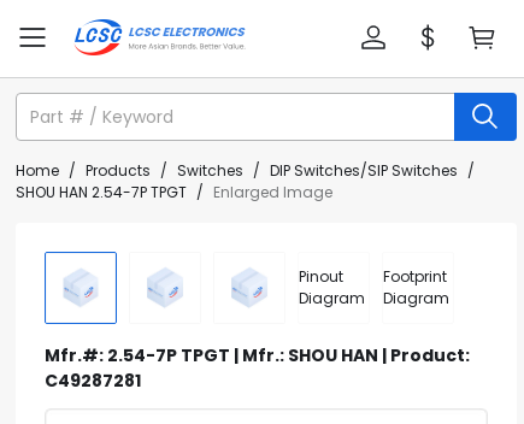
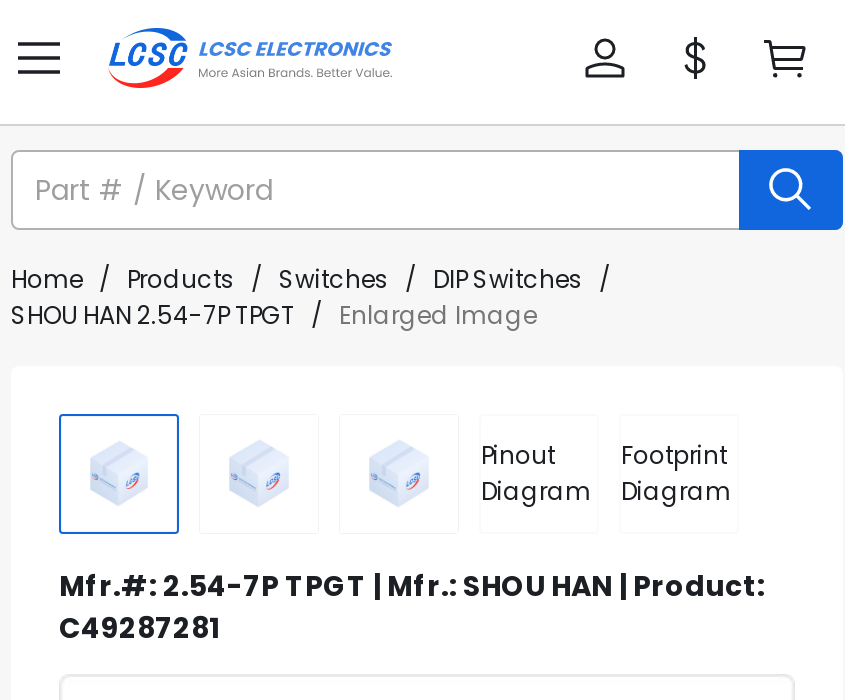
- Home / Products / Switches / DIP Switches/SIP Switches /
+ Home / Products / Switches / DIP Switches /
